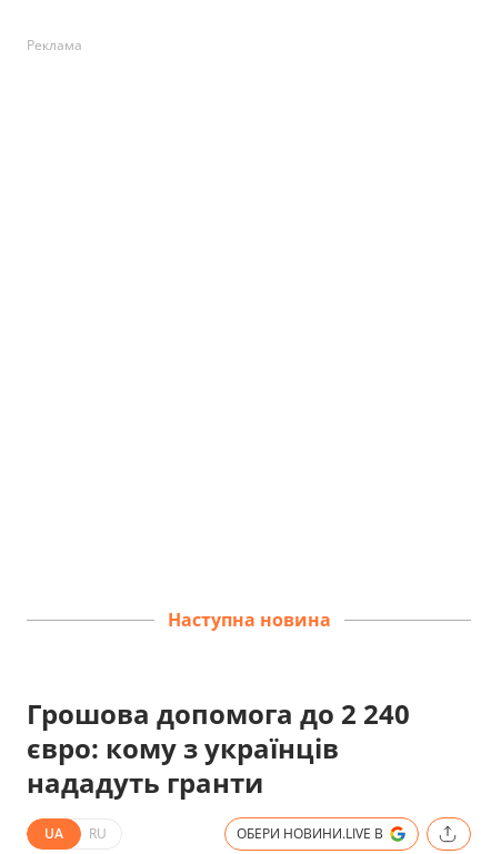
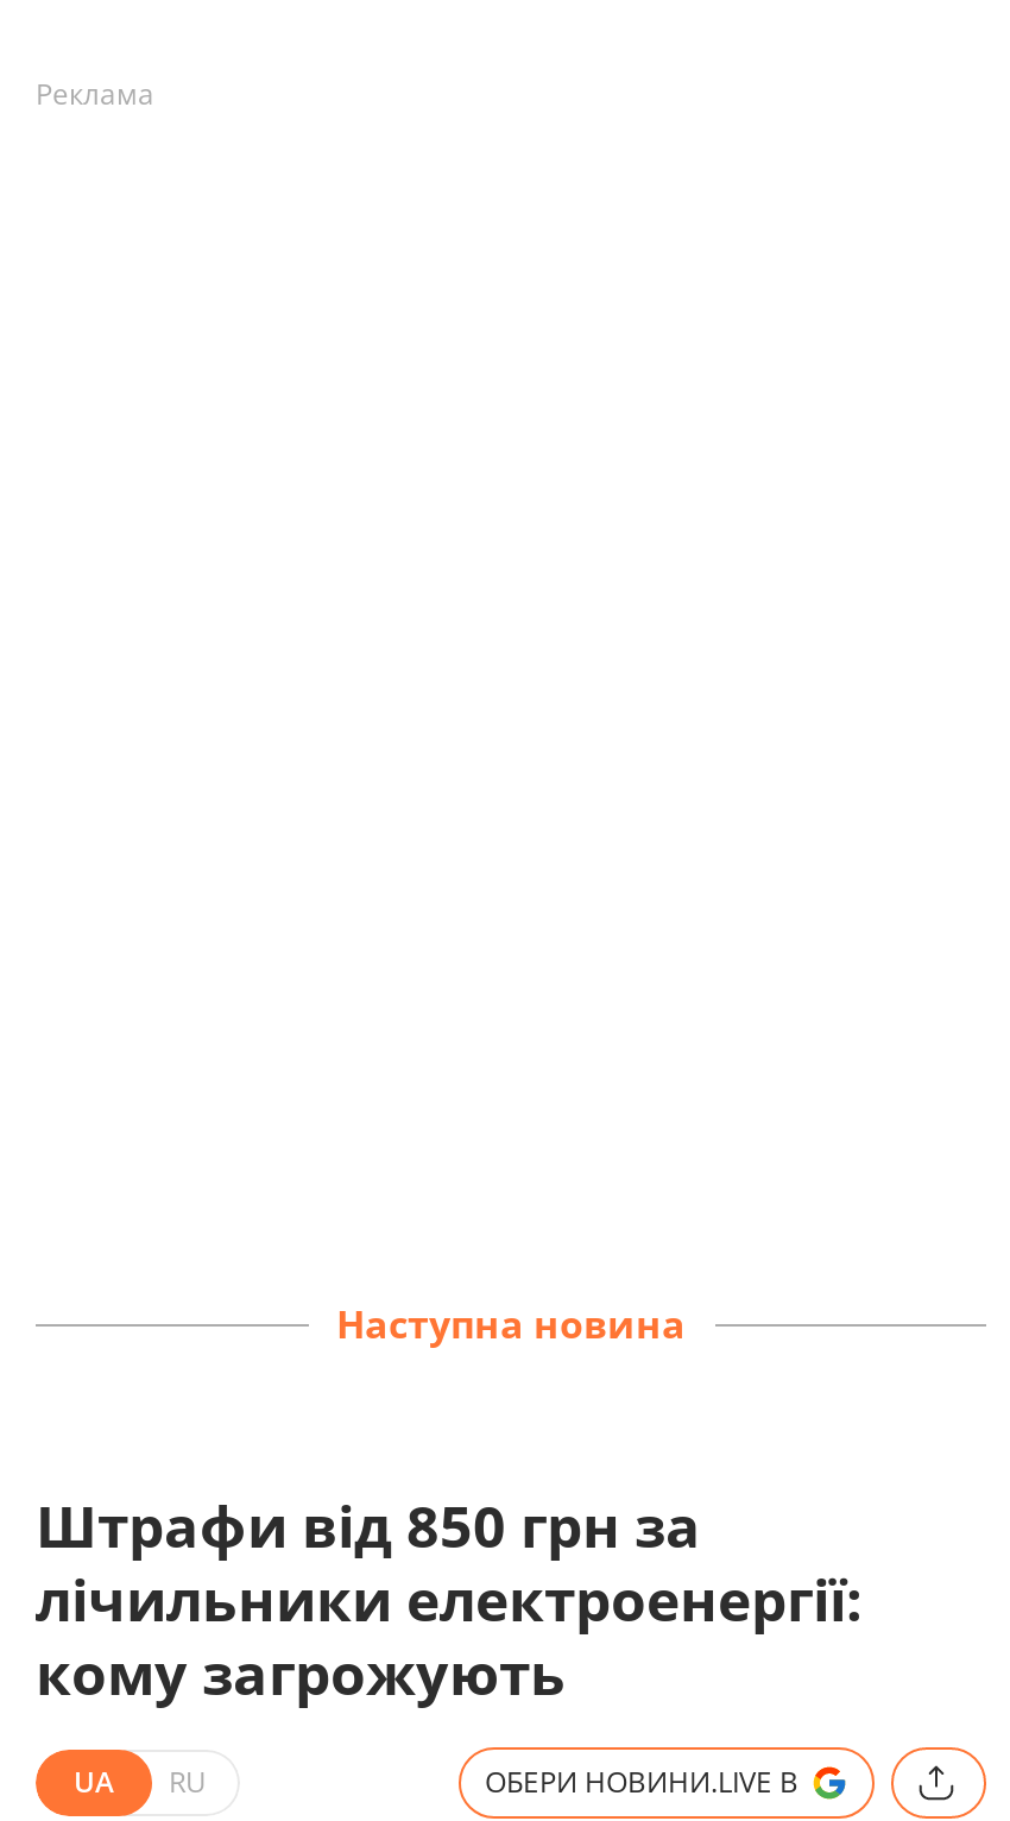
- Грошова допомога до 2 240
- євро: кому з українців
- нададуть гранти
+ Штрафи від 850 грн за
+ лічильники електроенергії:
+ кому загрожують
